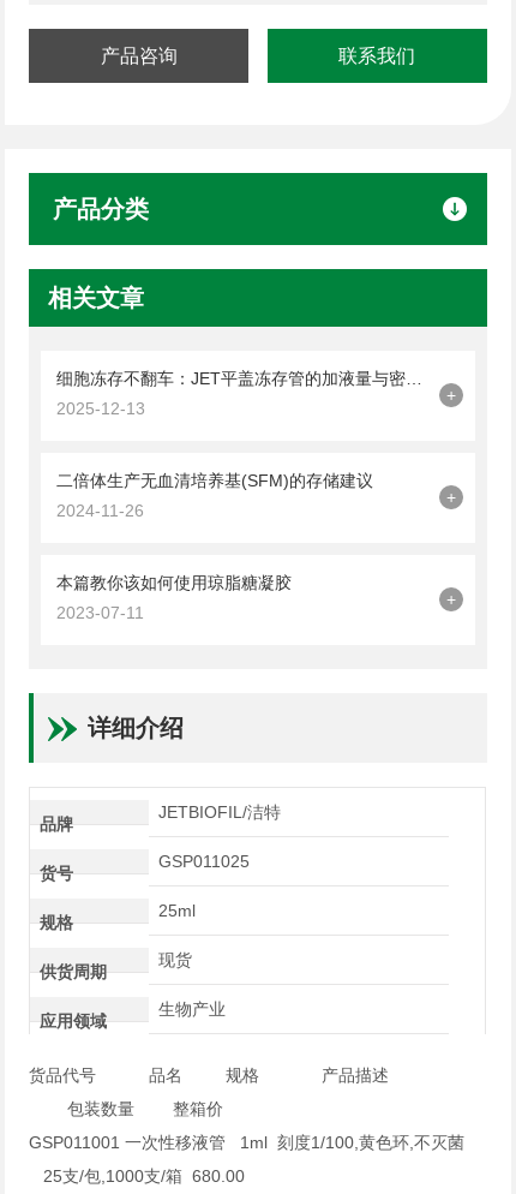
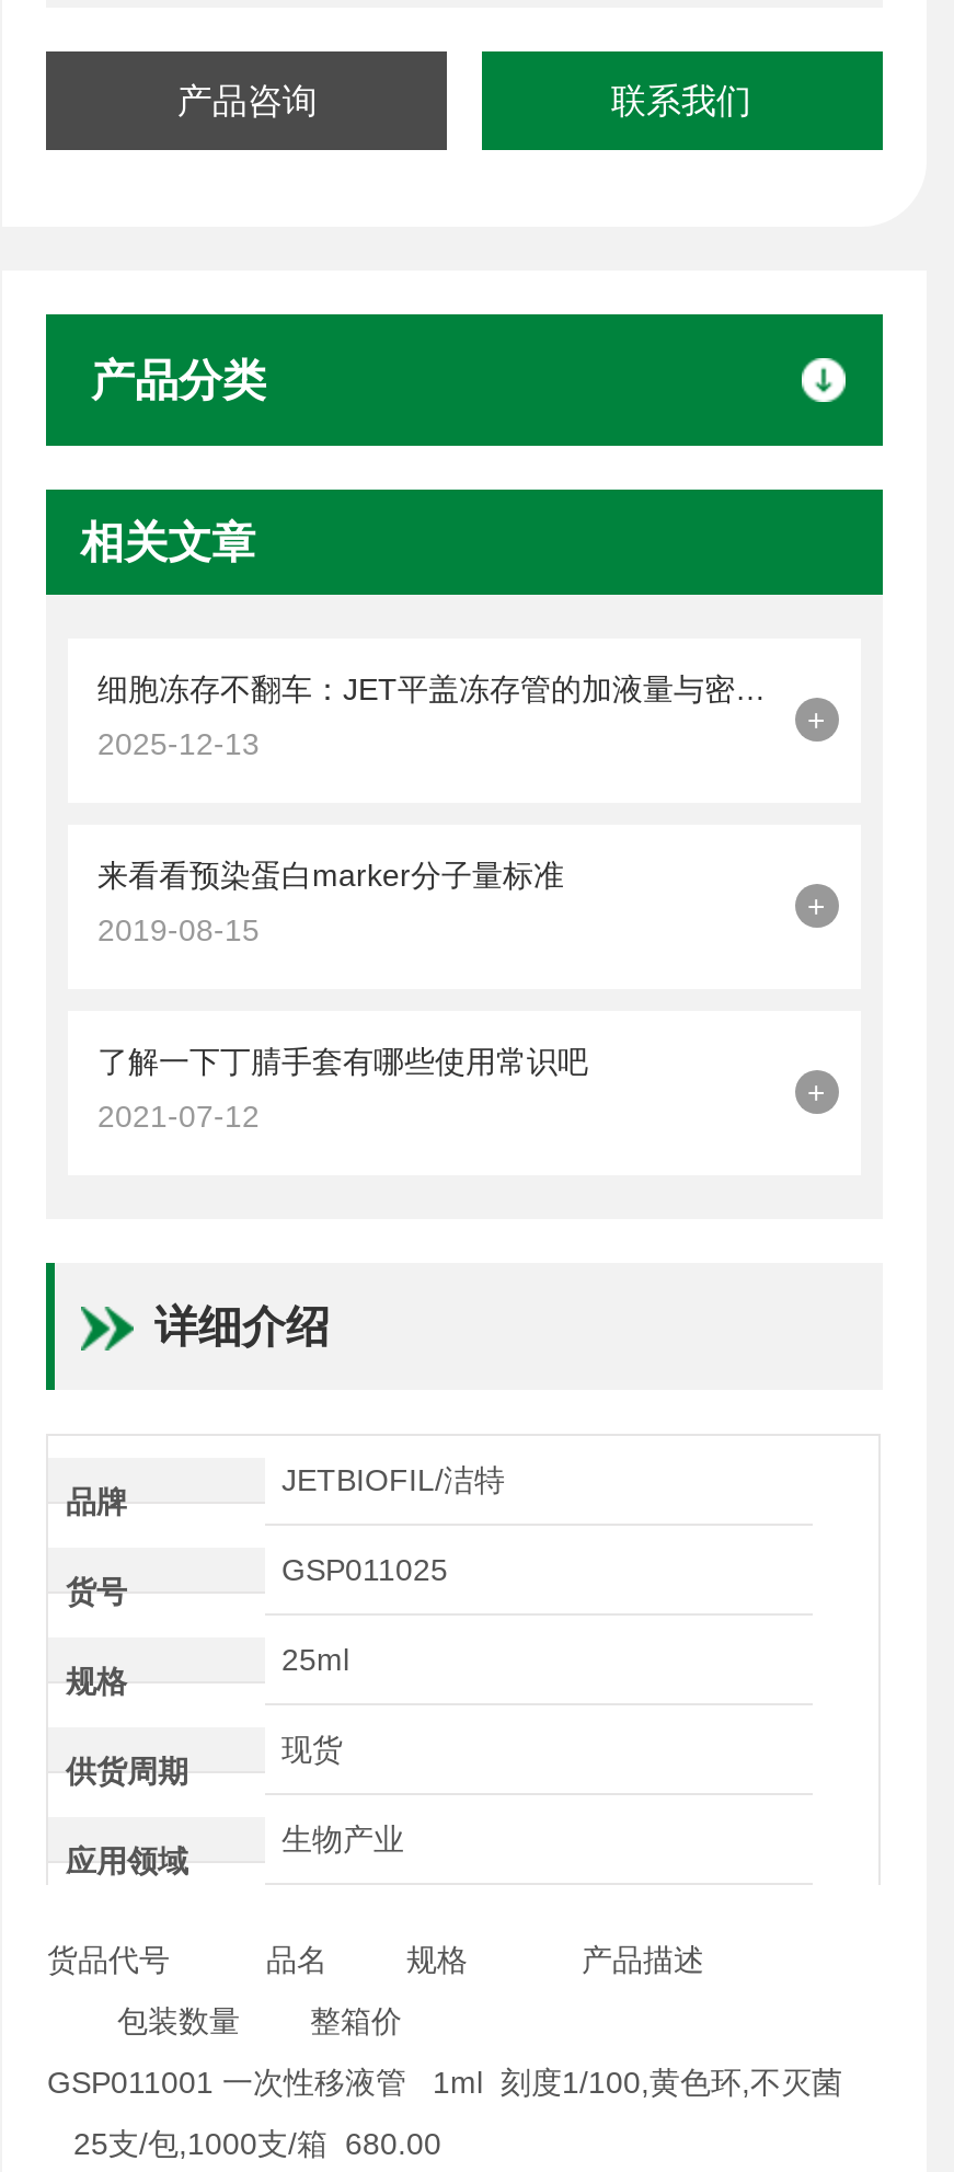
- 二倍体生产无血清培养基(SFM)的存储建议
+ 来看看预染蛋白marker分子量标准

- 2024-11-26
+ 2019-08-15

- 本篇教你该如何使用琼脂糖凝胶
+ 了解一下丁腈手套有哪些使用常识吧

- 2023-07-11
+ 2021-07-12
